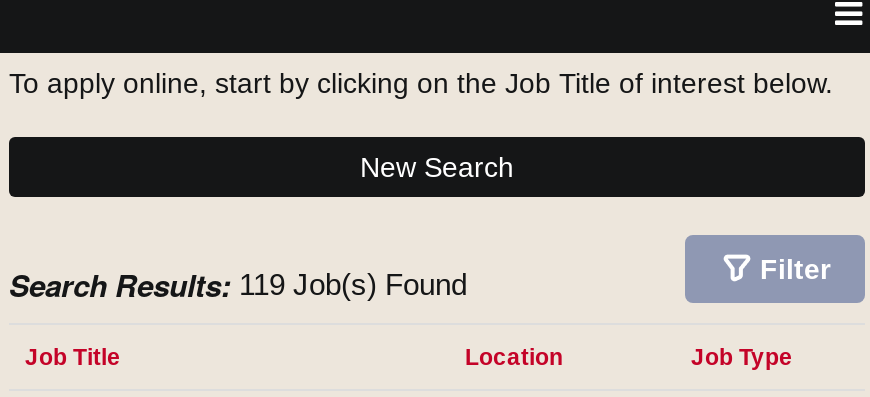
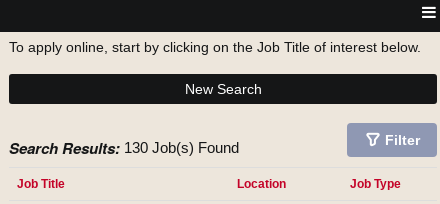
- Search Results: 119 Job(s) Found
+ Search Results: 130 Job(s) Found
